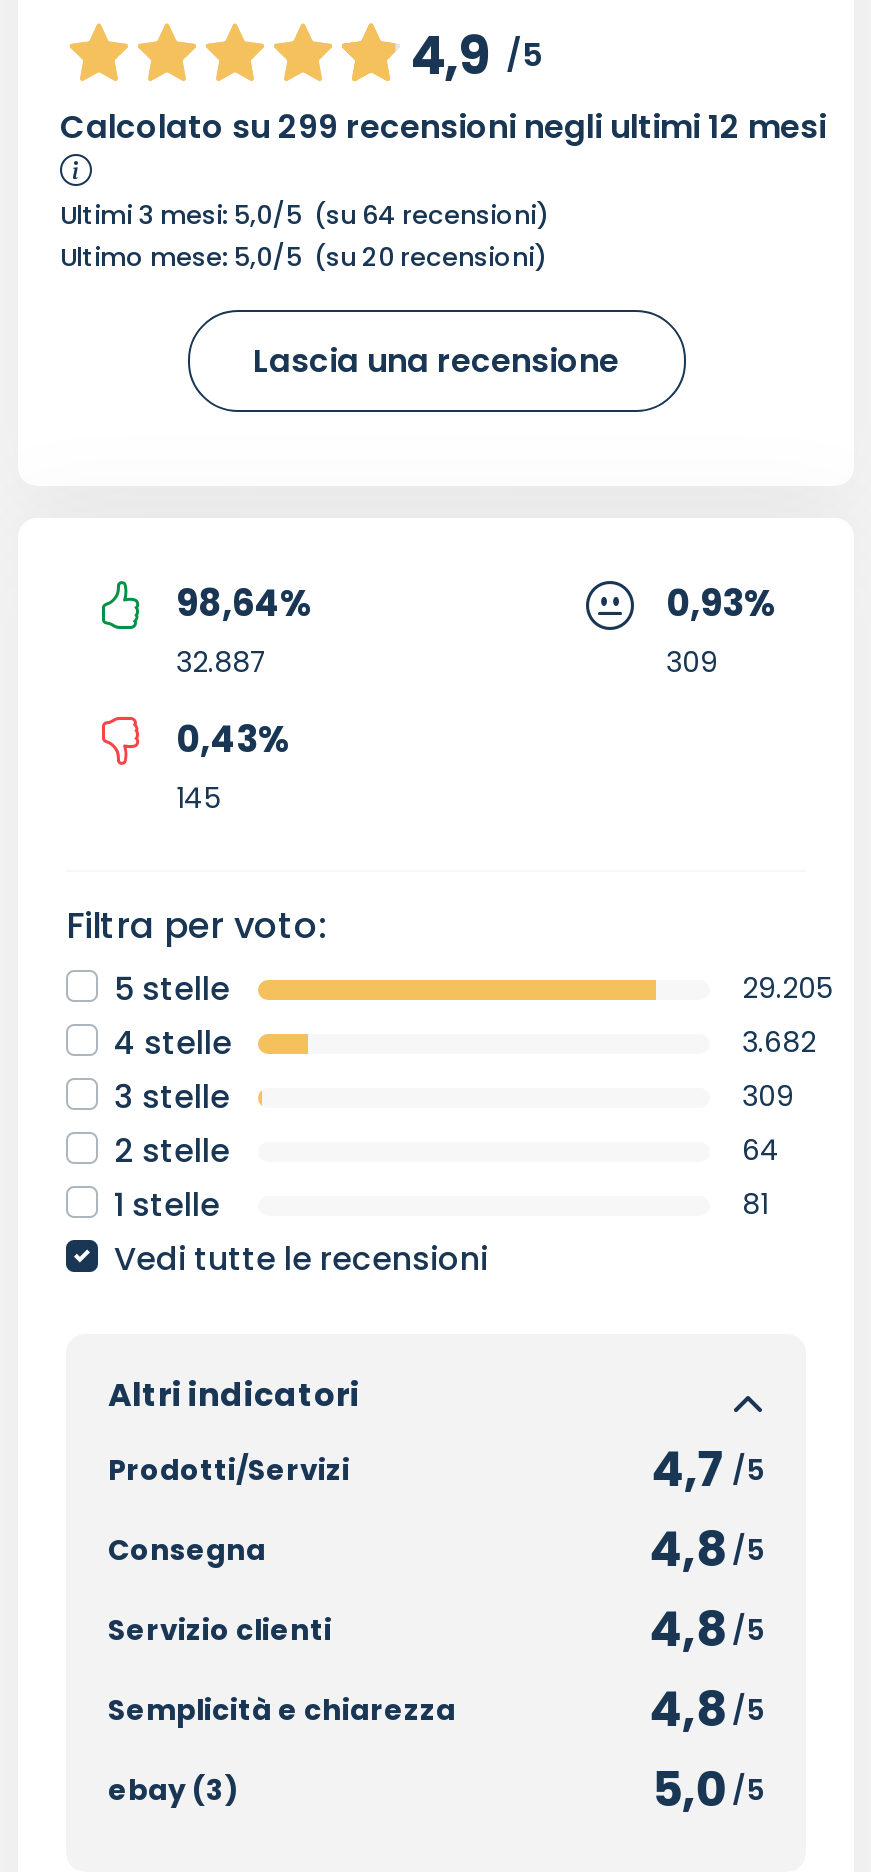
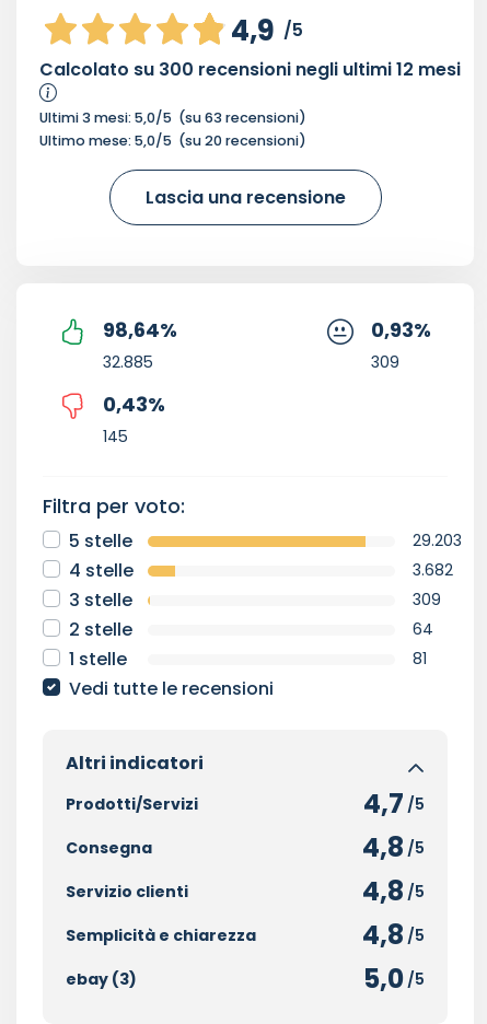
- Calcolato su 299 recensioni negli ultimi 12 mesi
+ Calcolato su 300 recensioni negli ultimi 12 mesi

- Ultimi 3 mesi: 5,0/5 (su 64 recensioni)
+ Ultimi 3 mesi: 5,0/5 (su 63 recensioni)

- 32.887
+ 32.885

- 29.205
+ 29.203
